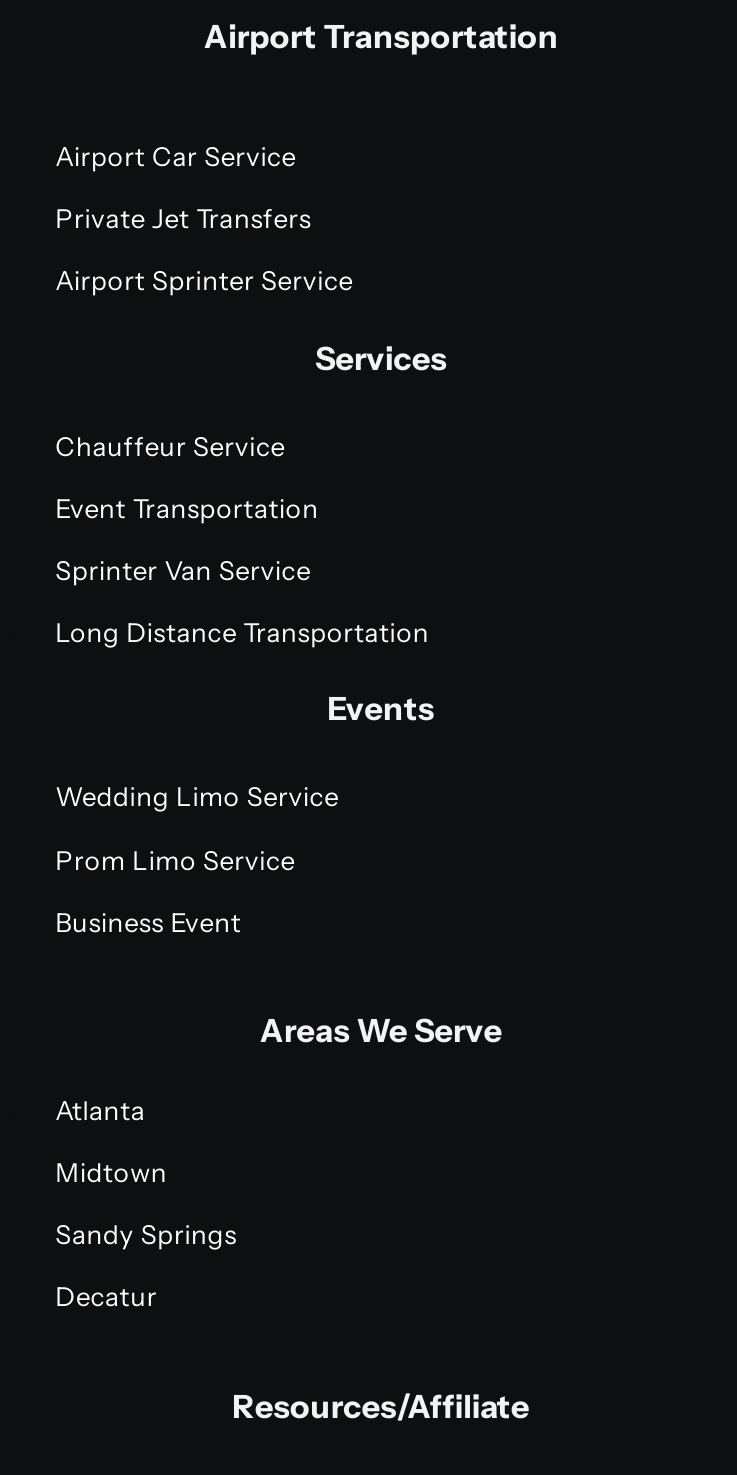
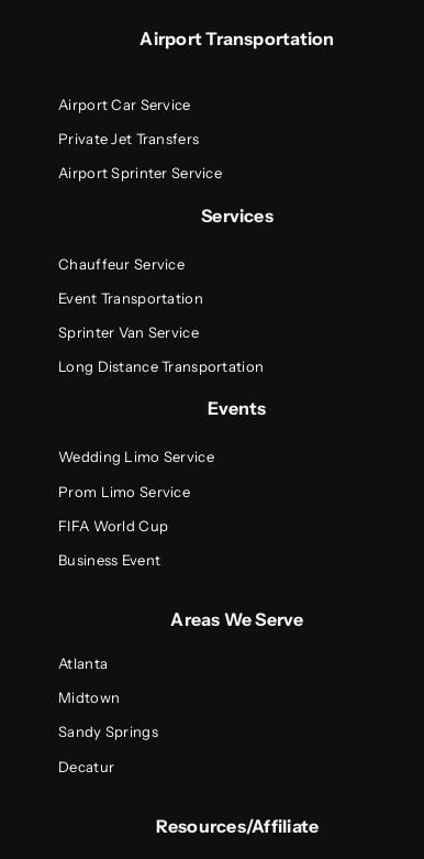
+ FIFA World Cup
